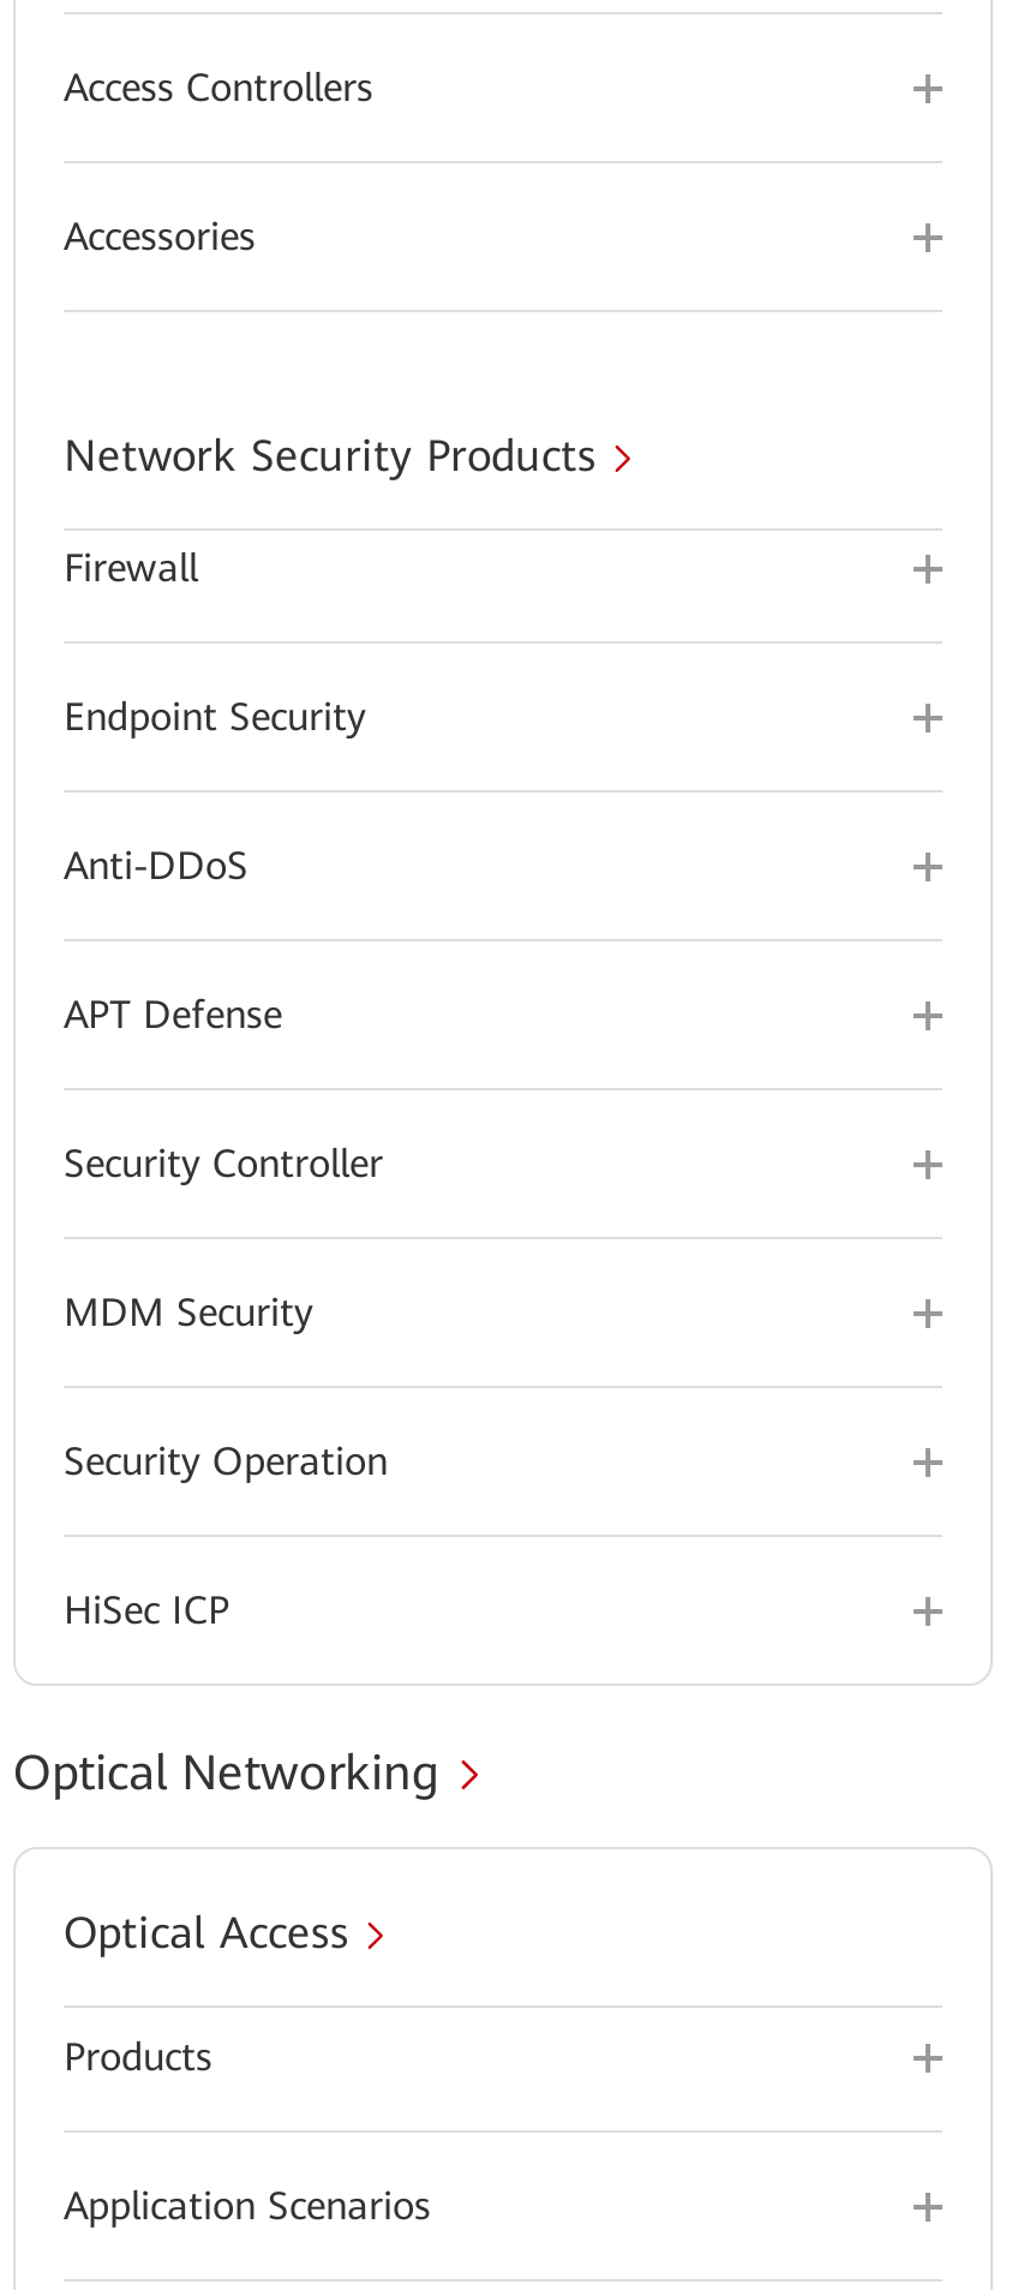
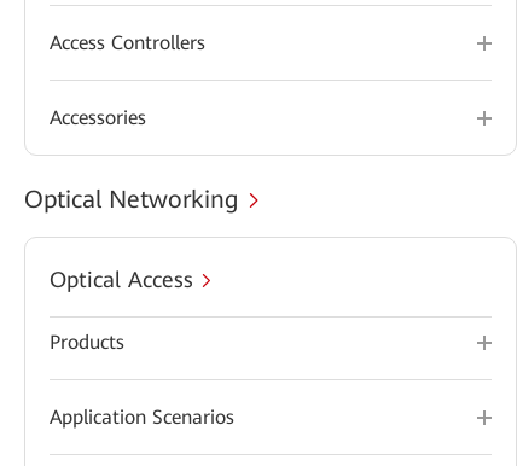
- Network Security Products
- Firewall
- Endpoint Security
- Anti-DDoS
- APT Defense
- Security Controller
- MDM Security
- Security Operation
- HiSec ICP
